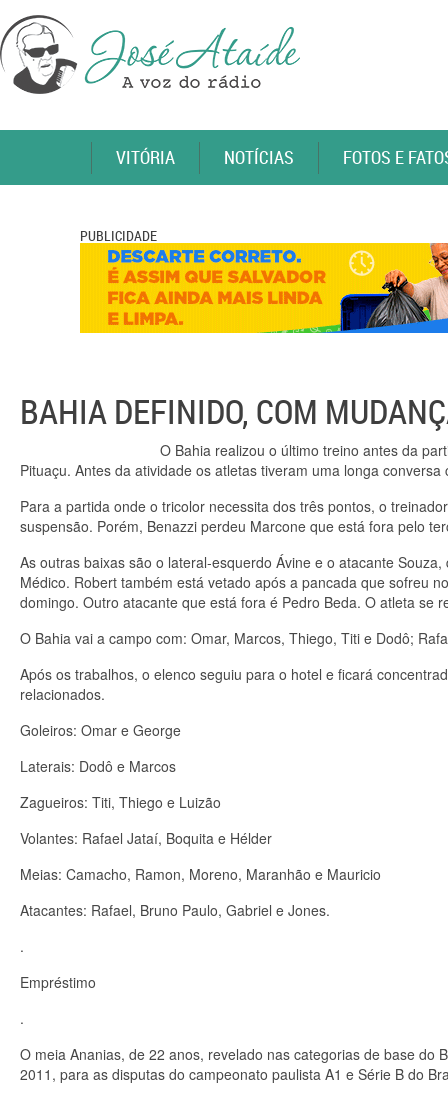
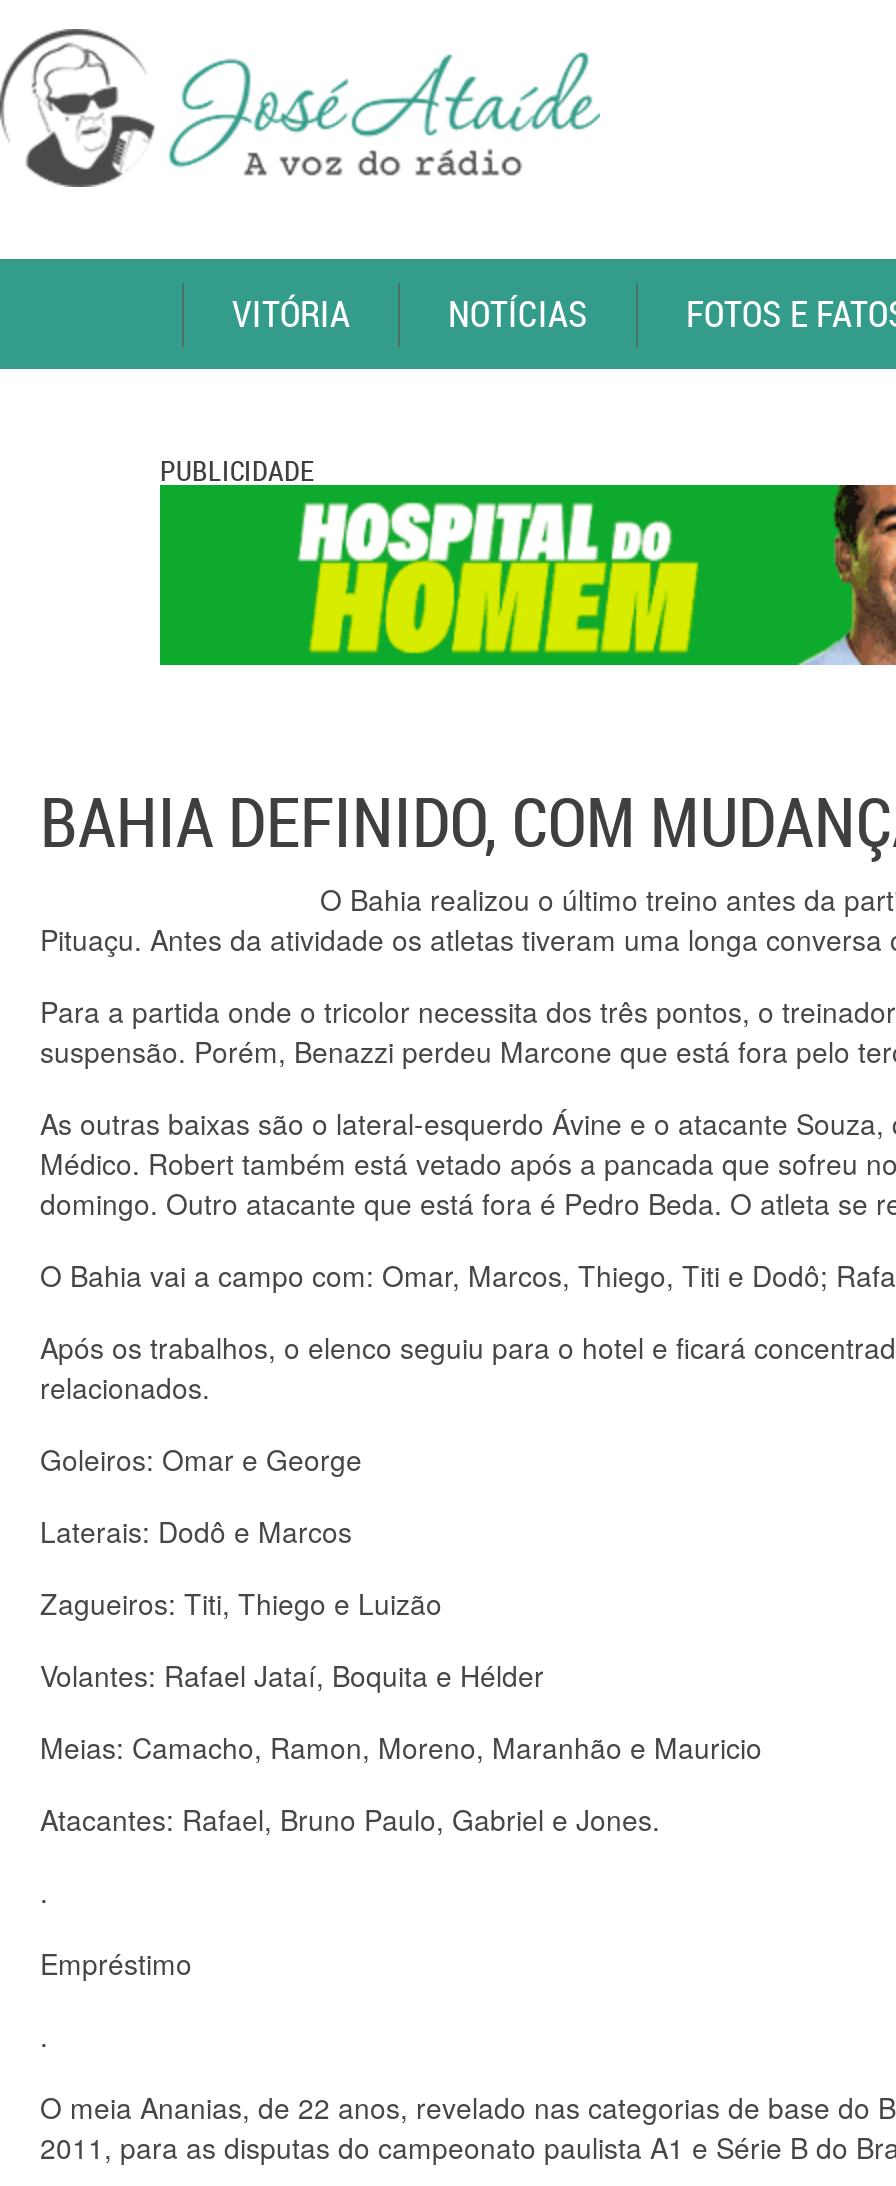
- [image]
+ [image]
